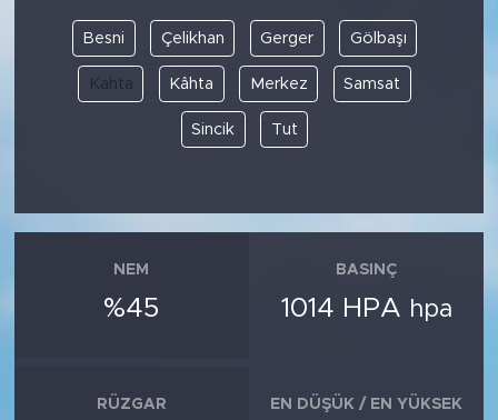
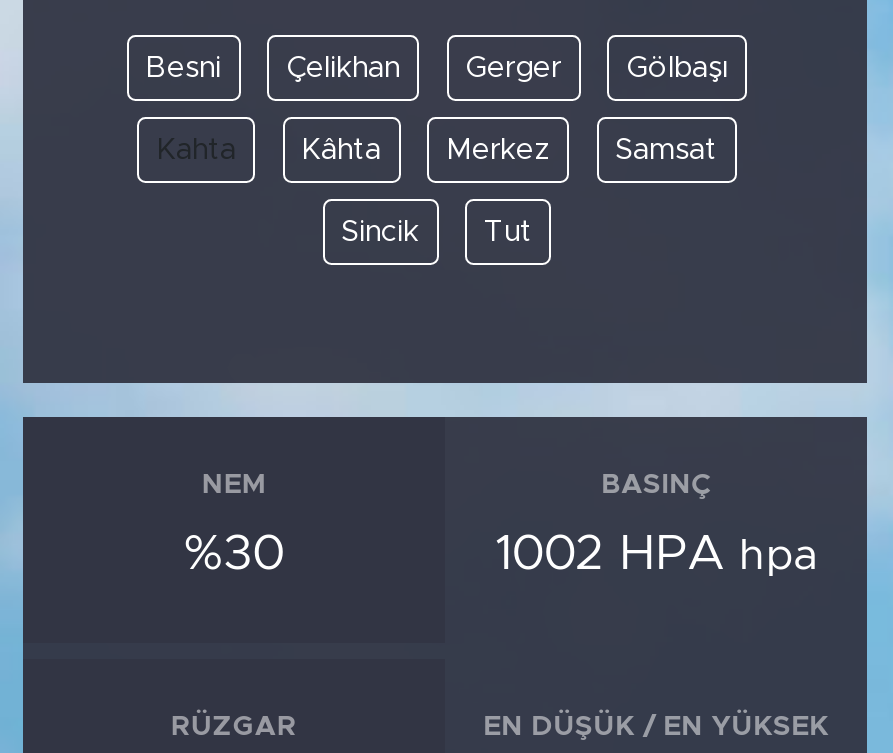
- %45
+ %30

- 1014 HPA hpa
+ 1002 HPA hpa
